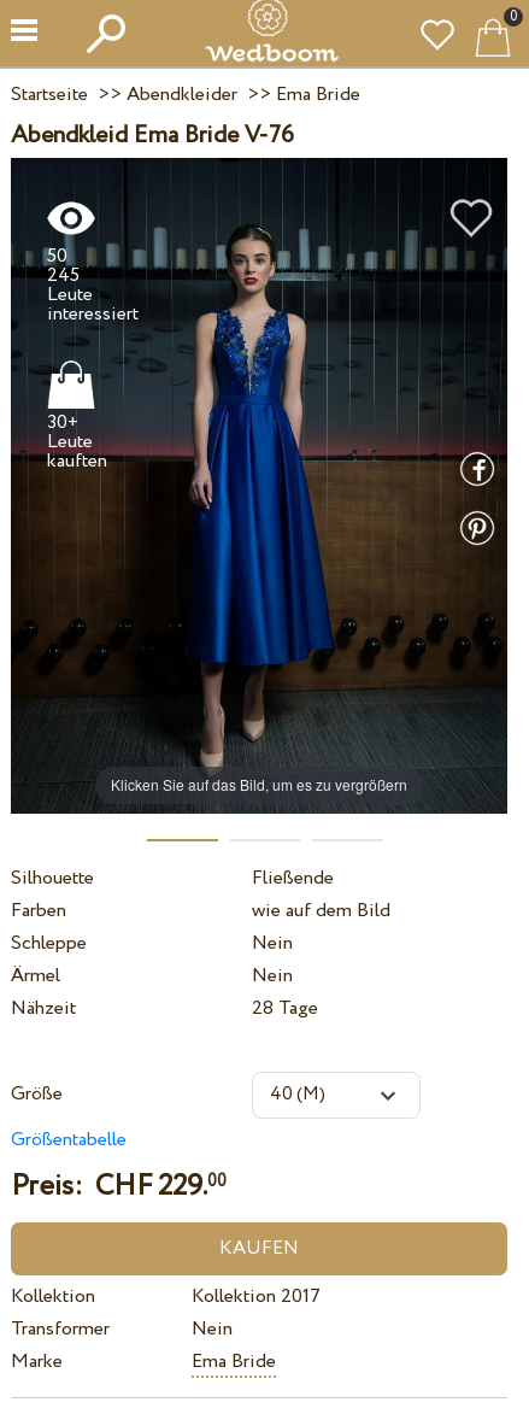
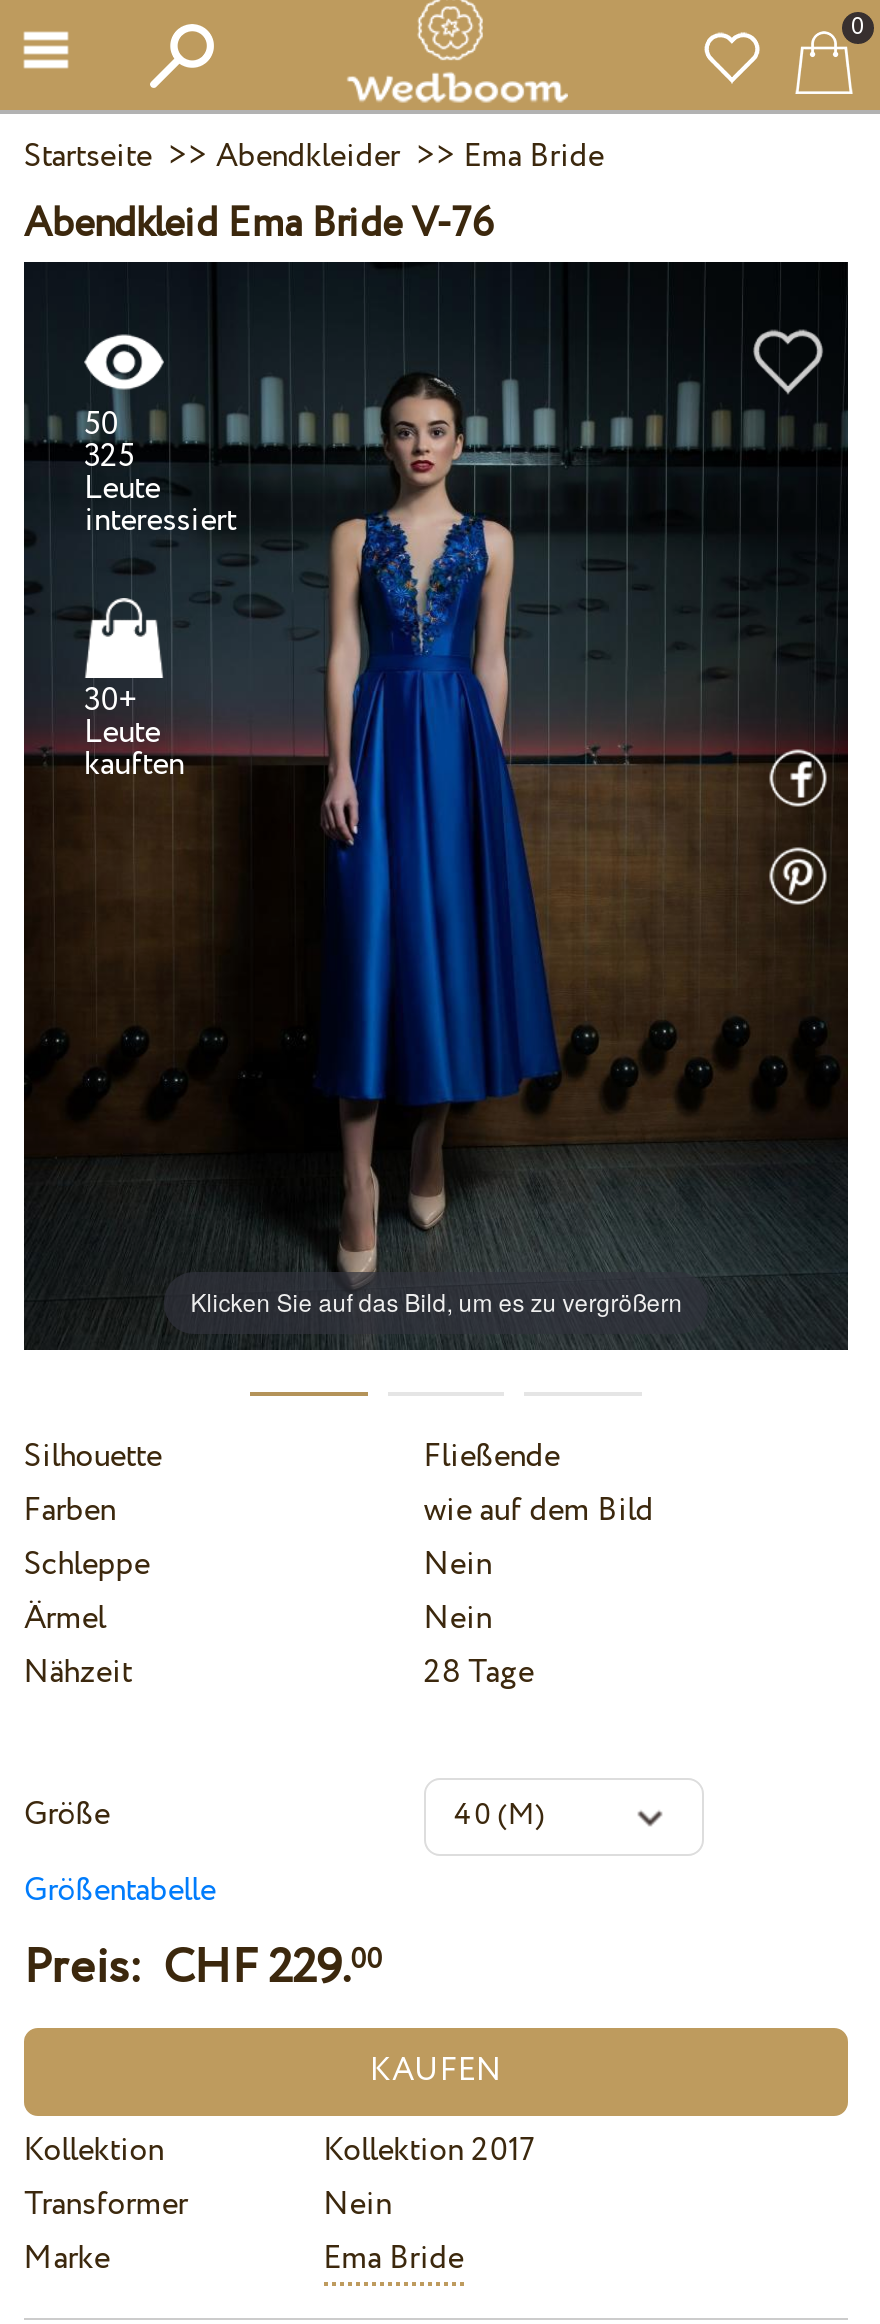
- 245
+ 325
